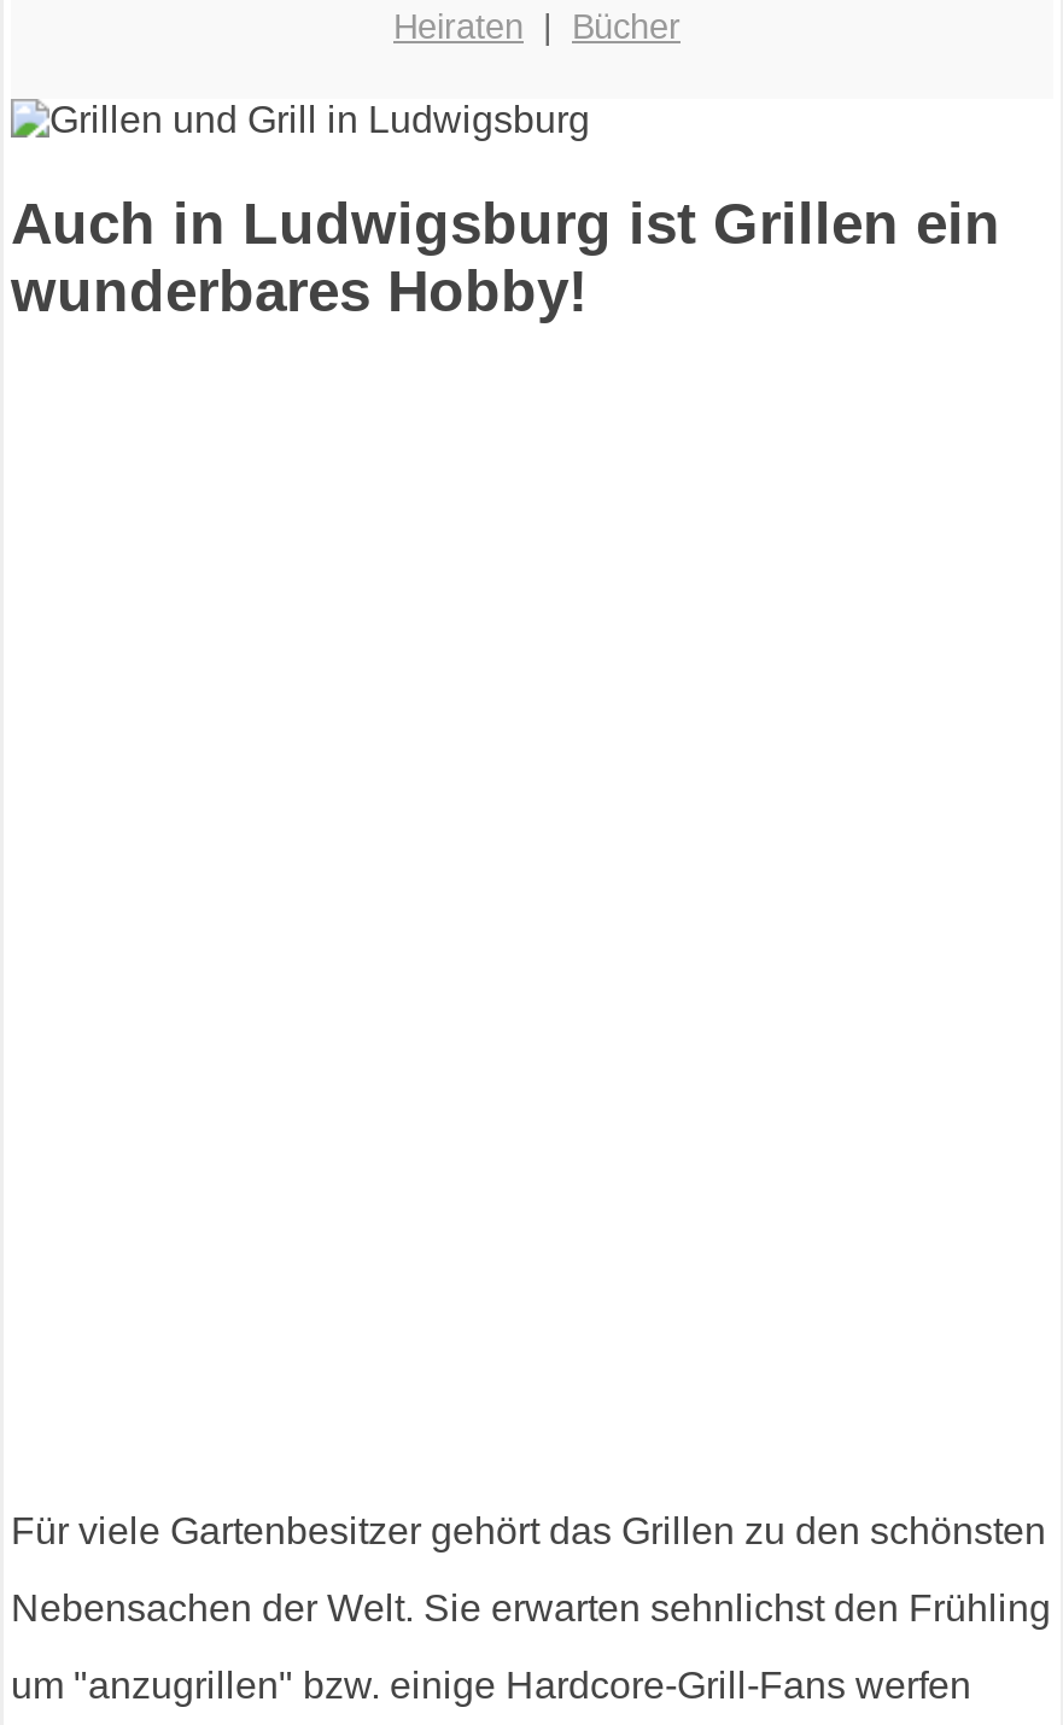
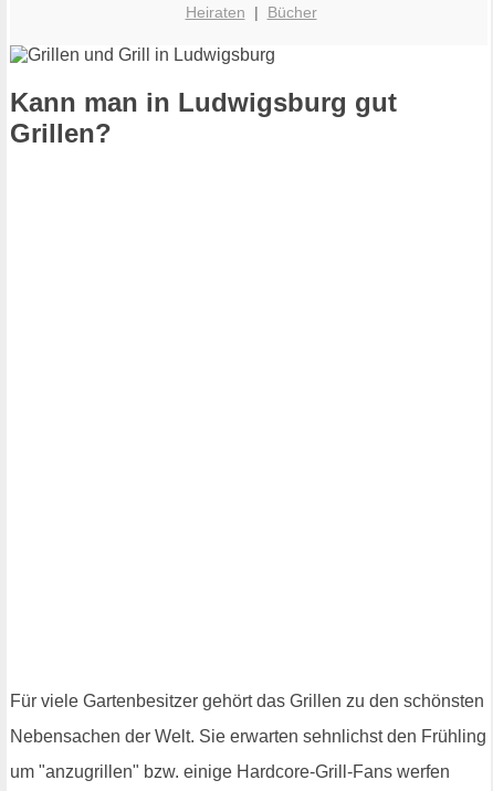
- Auch in Ludwigsburg ist Grillen ein
- wunderbares Hobby!
+ Kann man in Ludwigsburg gut
+ Grillen?
